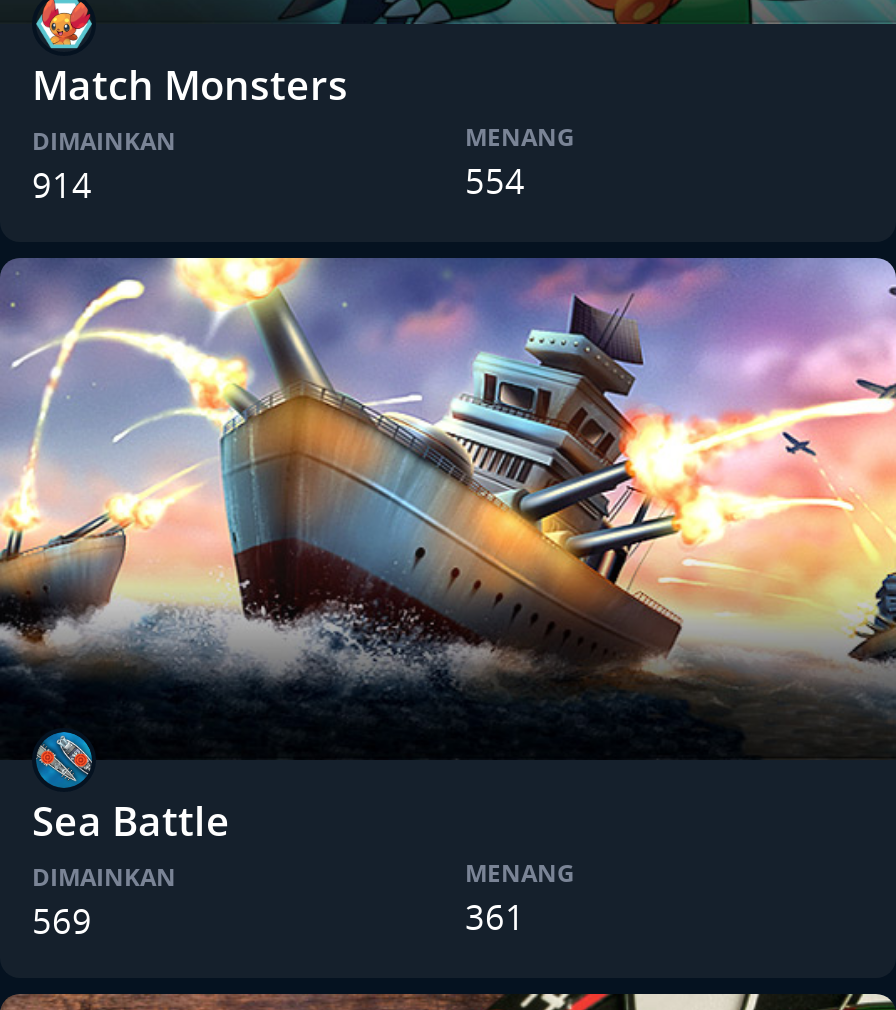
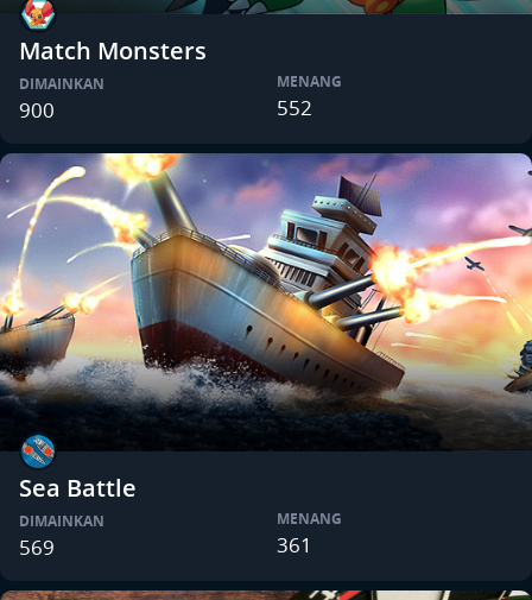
- 914
+ 900

- 554
+ 552
